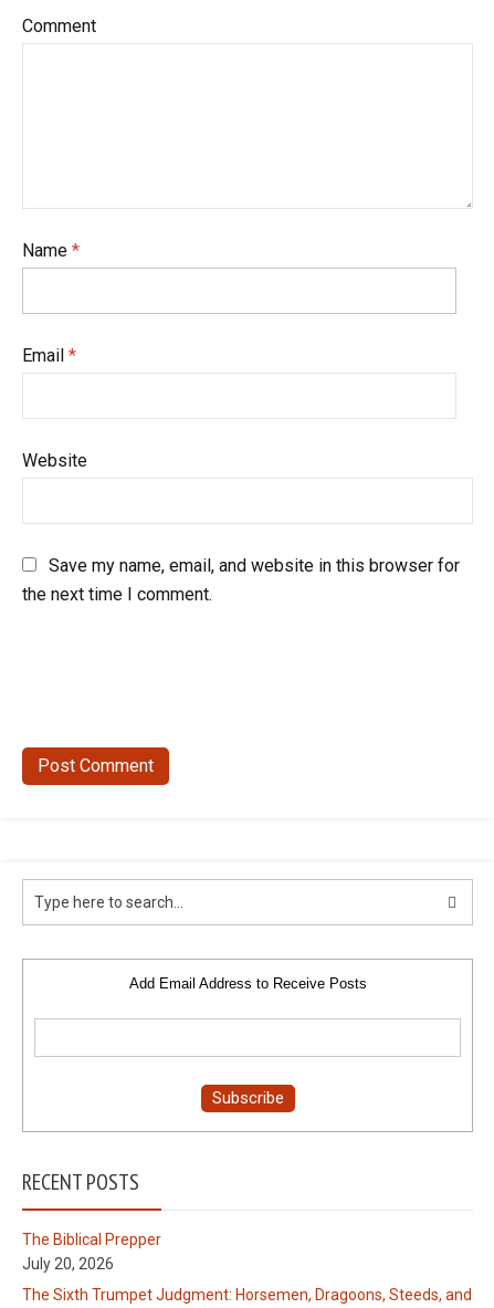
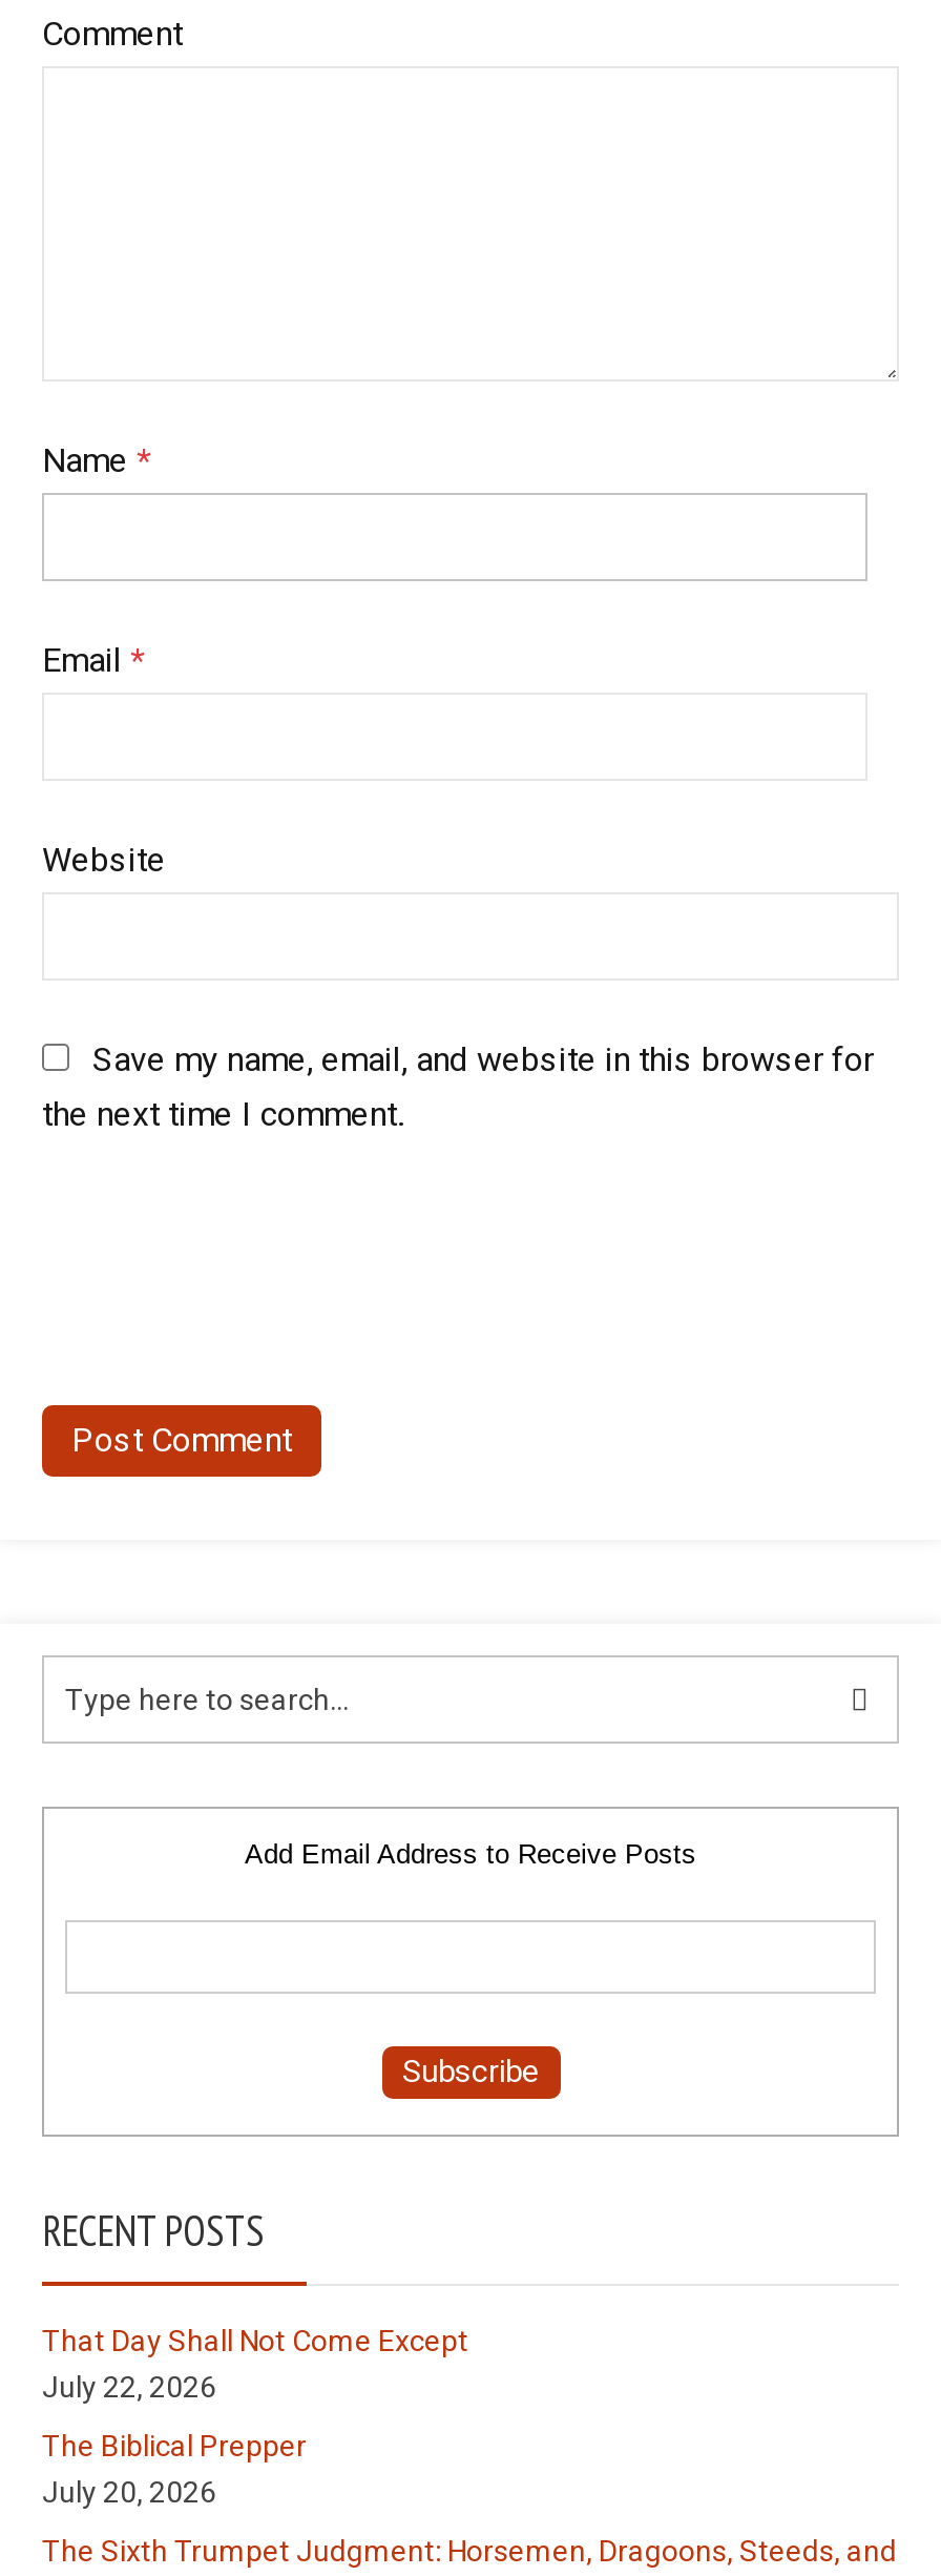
+ That Day Shall Not Come Except
+ July 22, 2026
